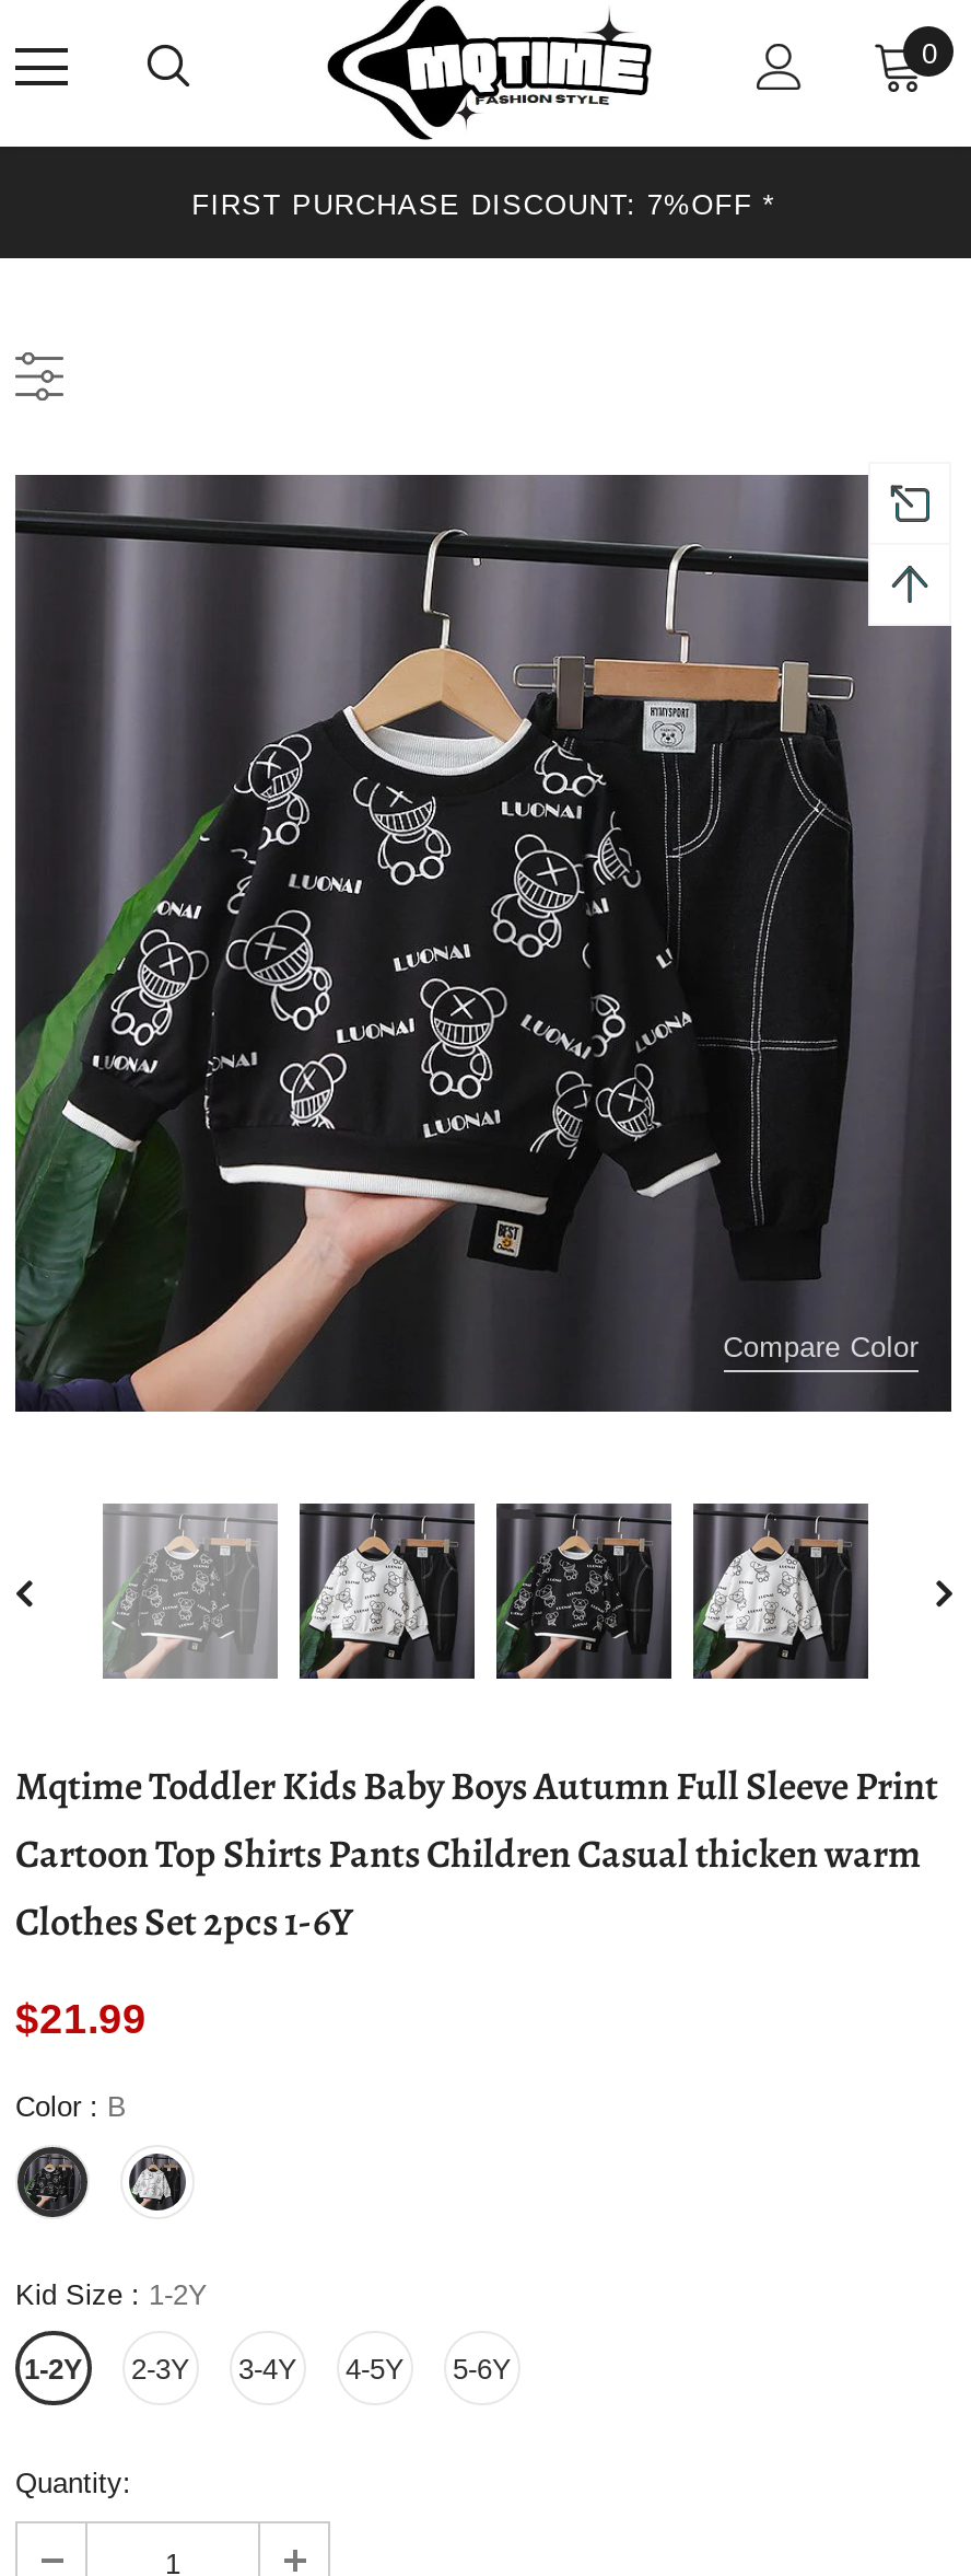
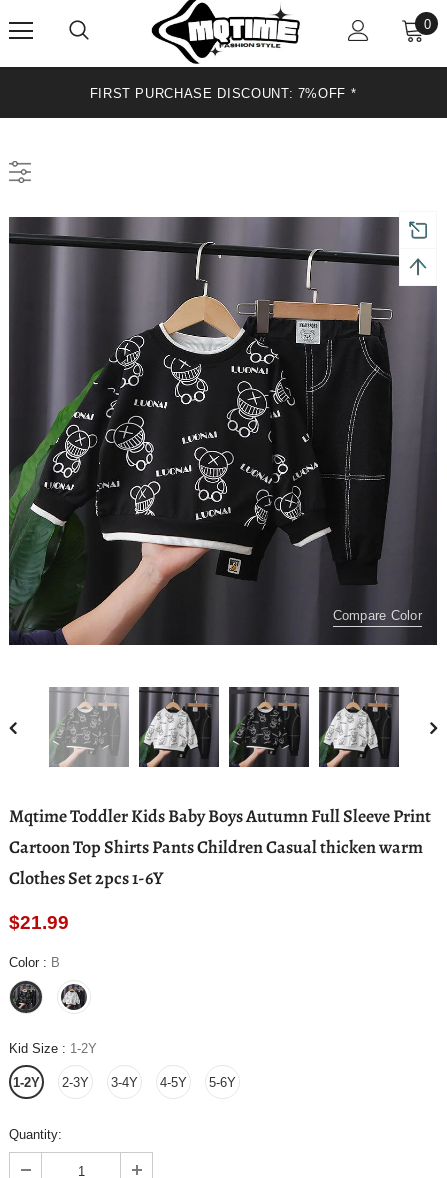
- FIRST PURCHASE DISCOUNT: 7%OFF*
+ FIRST PURCHASE DISCOUNT: 7%OFF *
